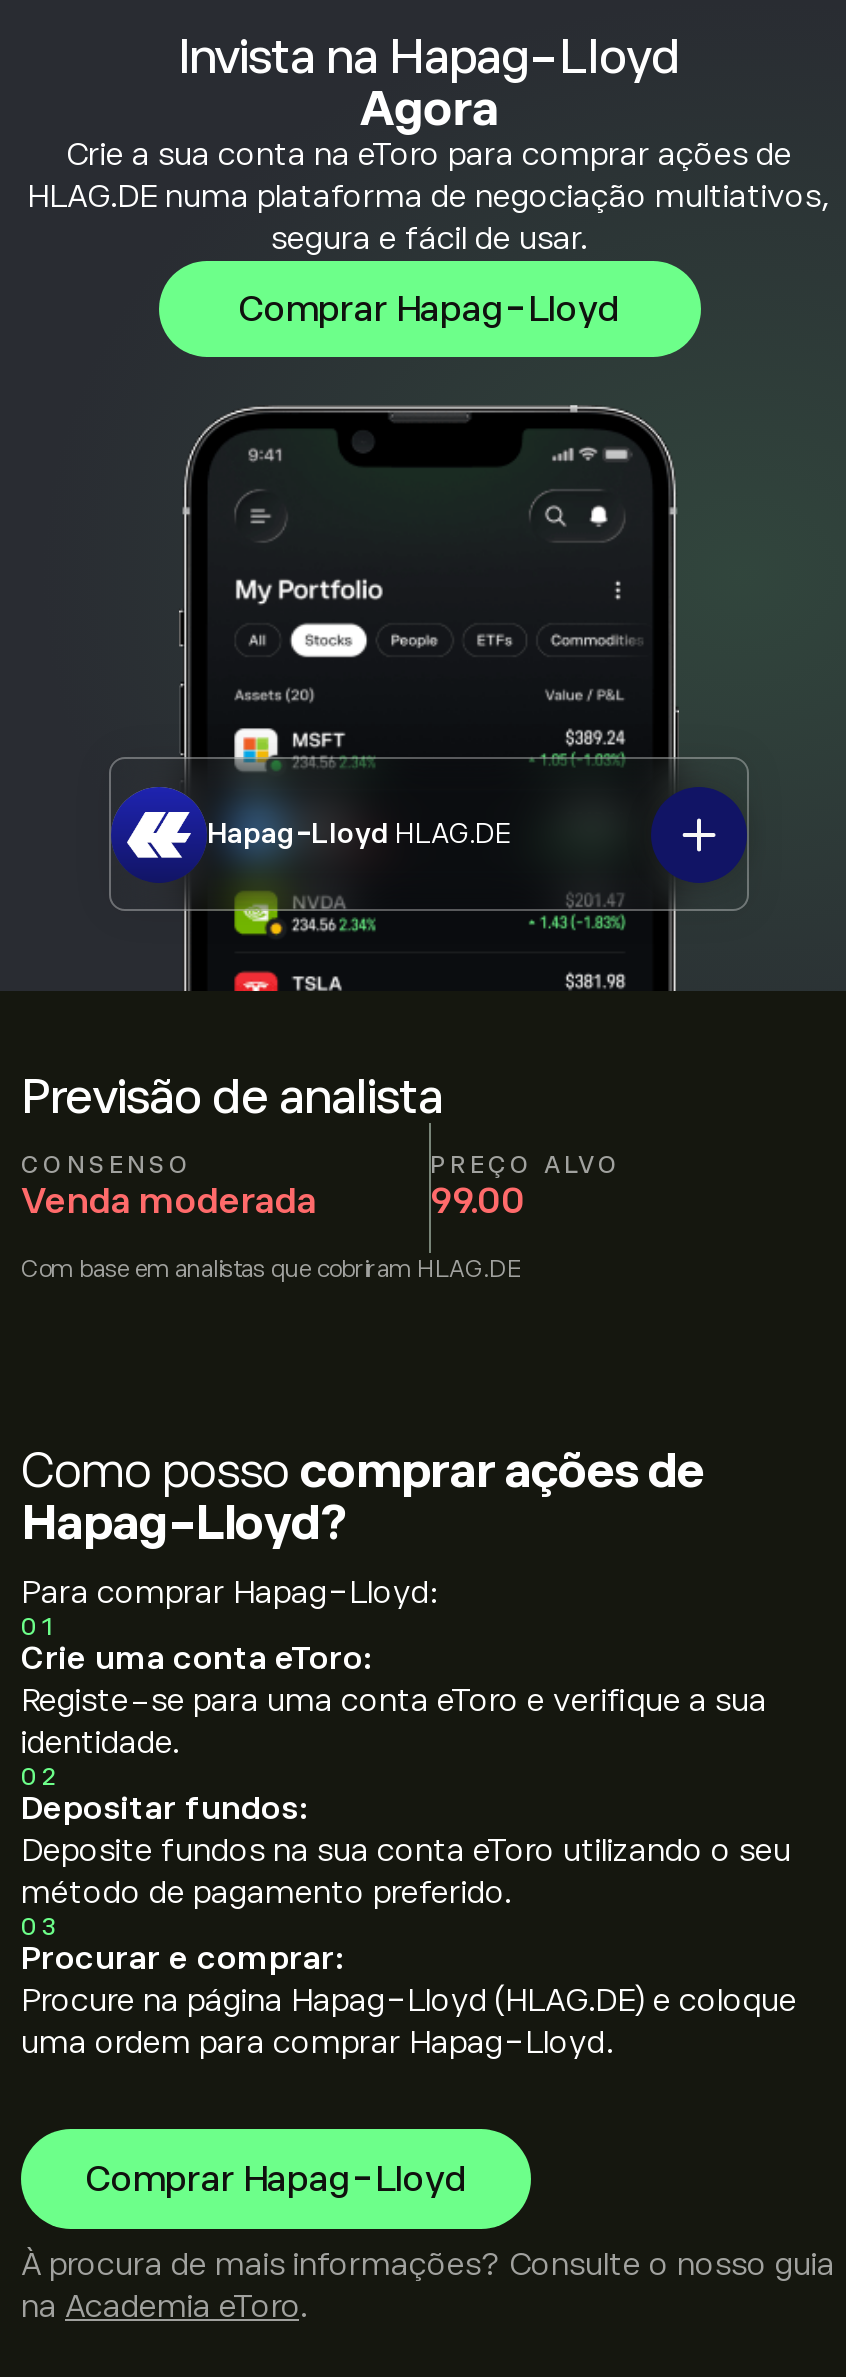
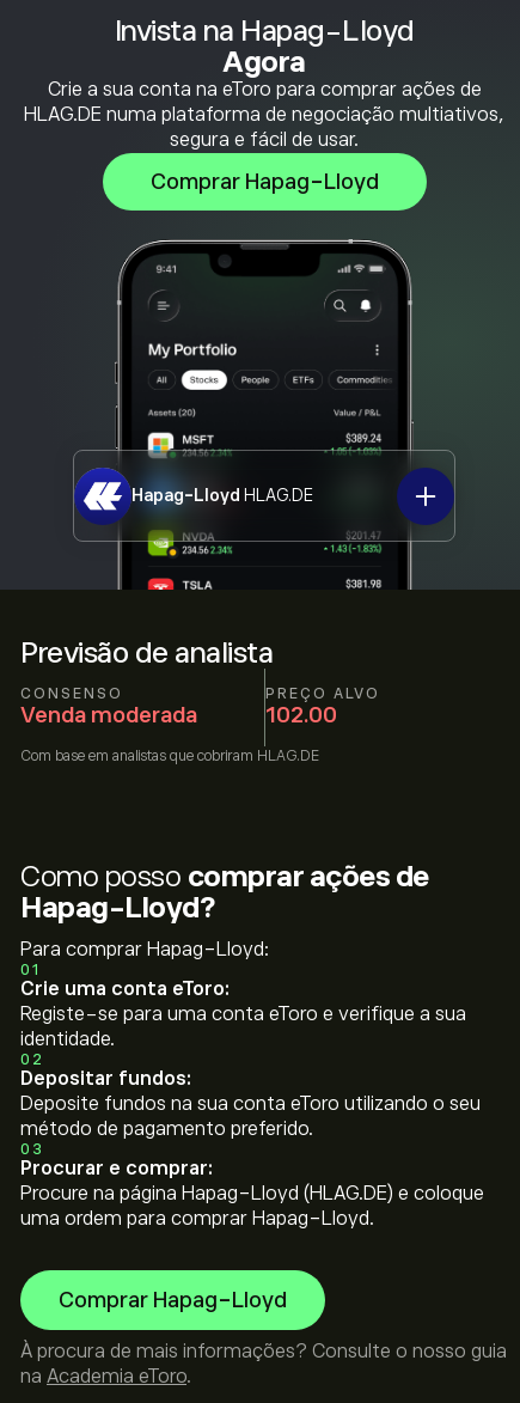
- 99.00
+ 102.00
